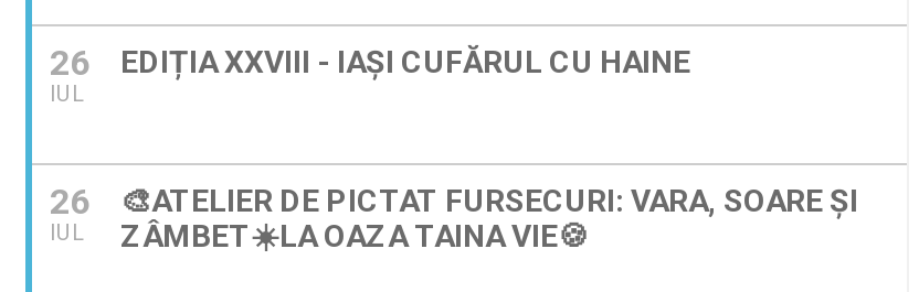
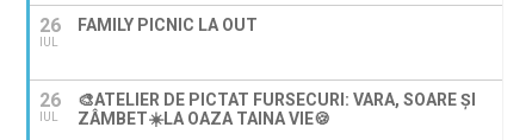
- EDIȚIA XXVIII - IAȘI CUFĂRUL CU HAINE
+ FAMILY PICNIC LA OUT
